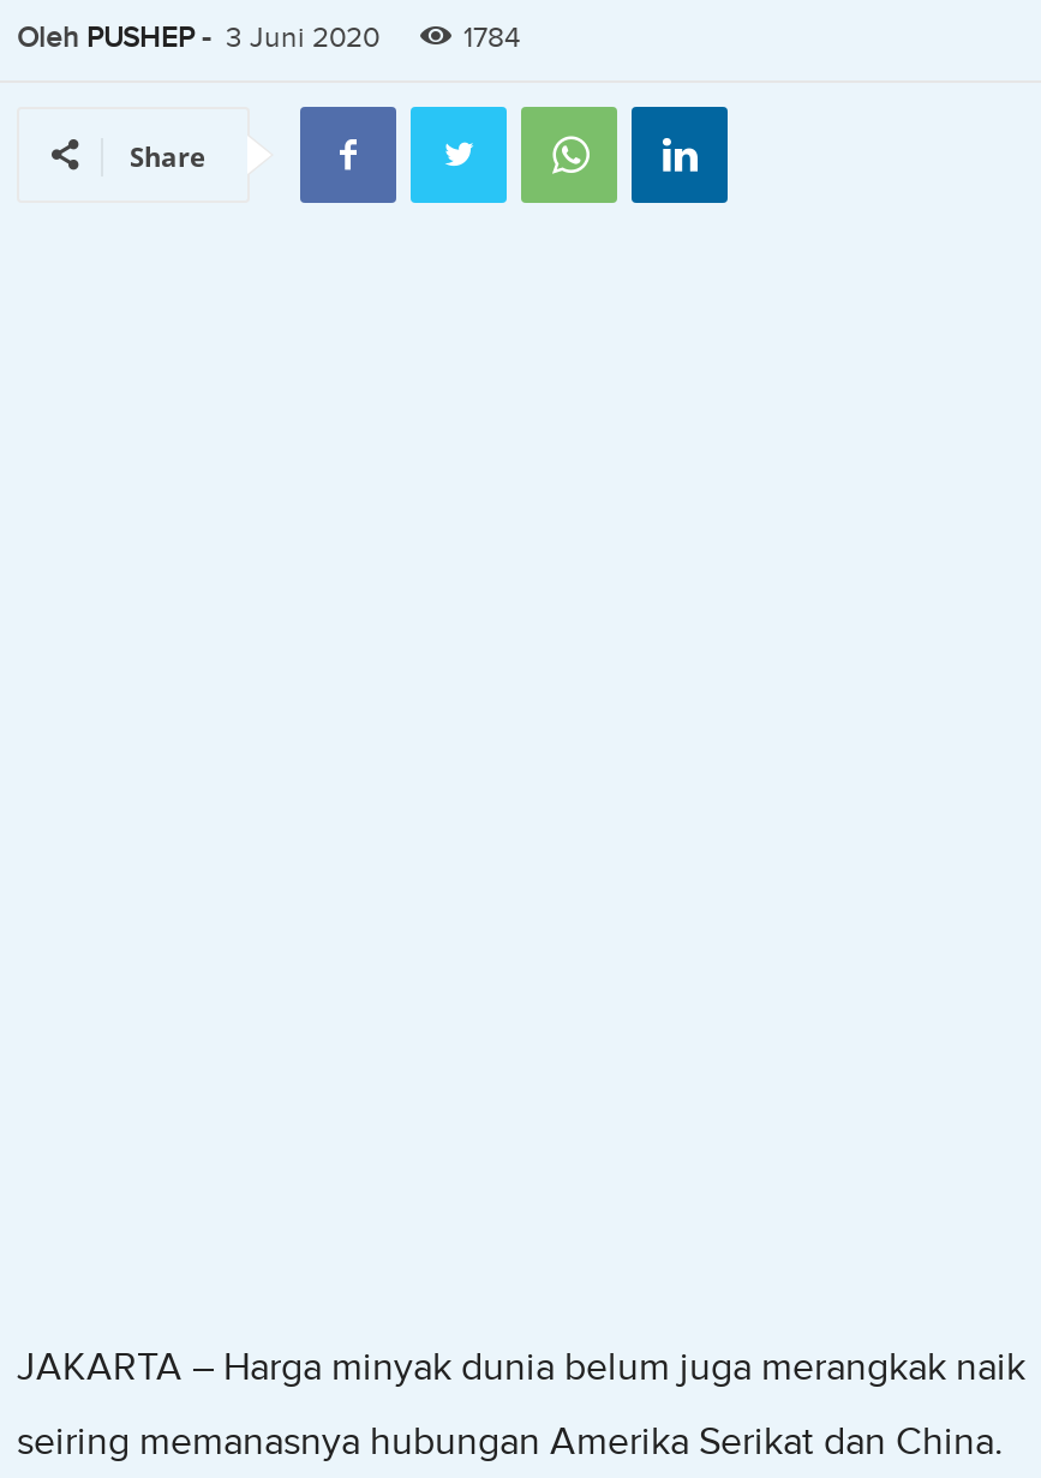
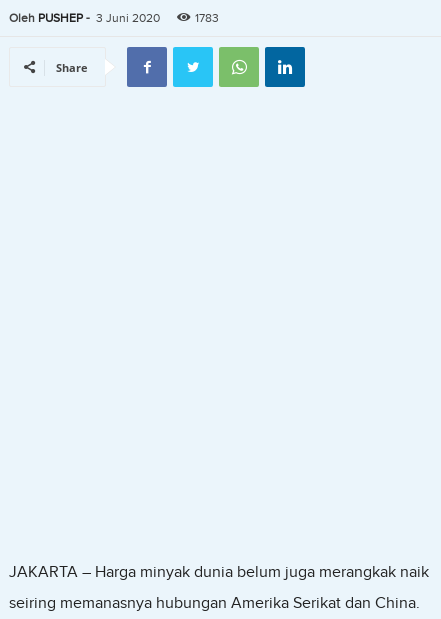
- 1784
+ 1783
